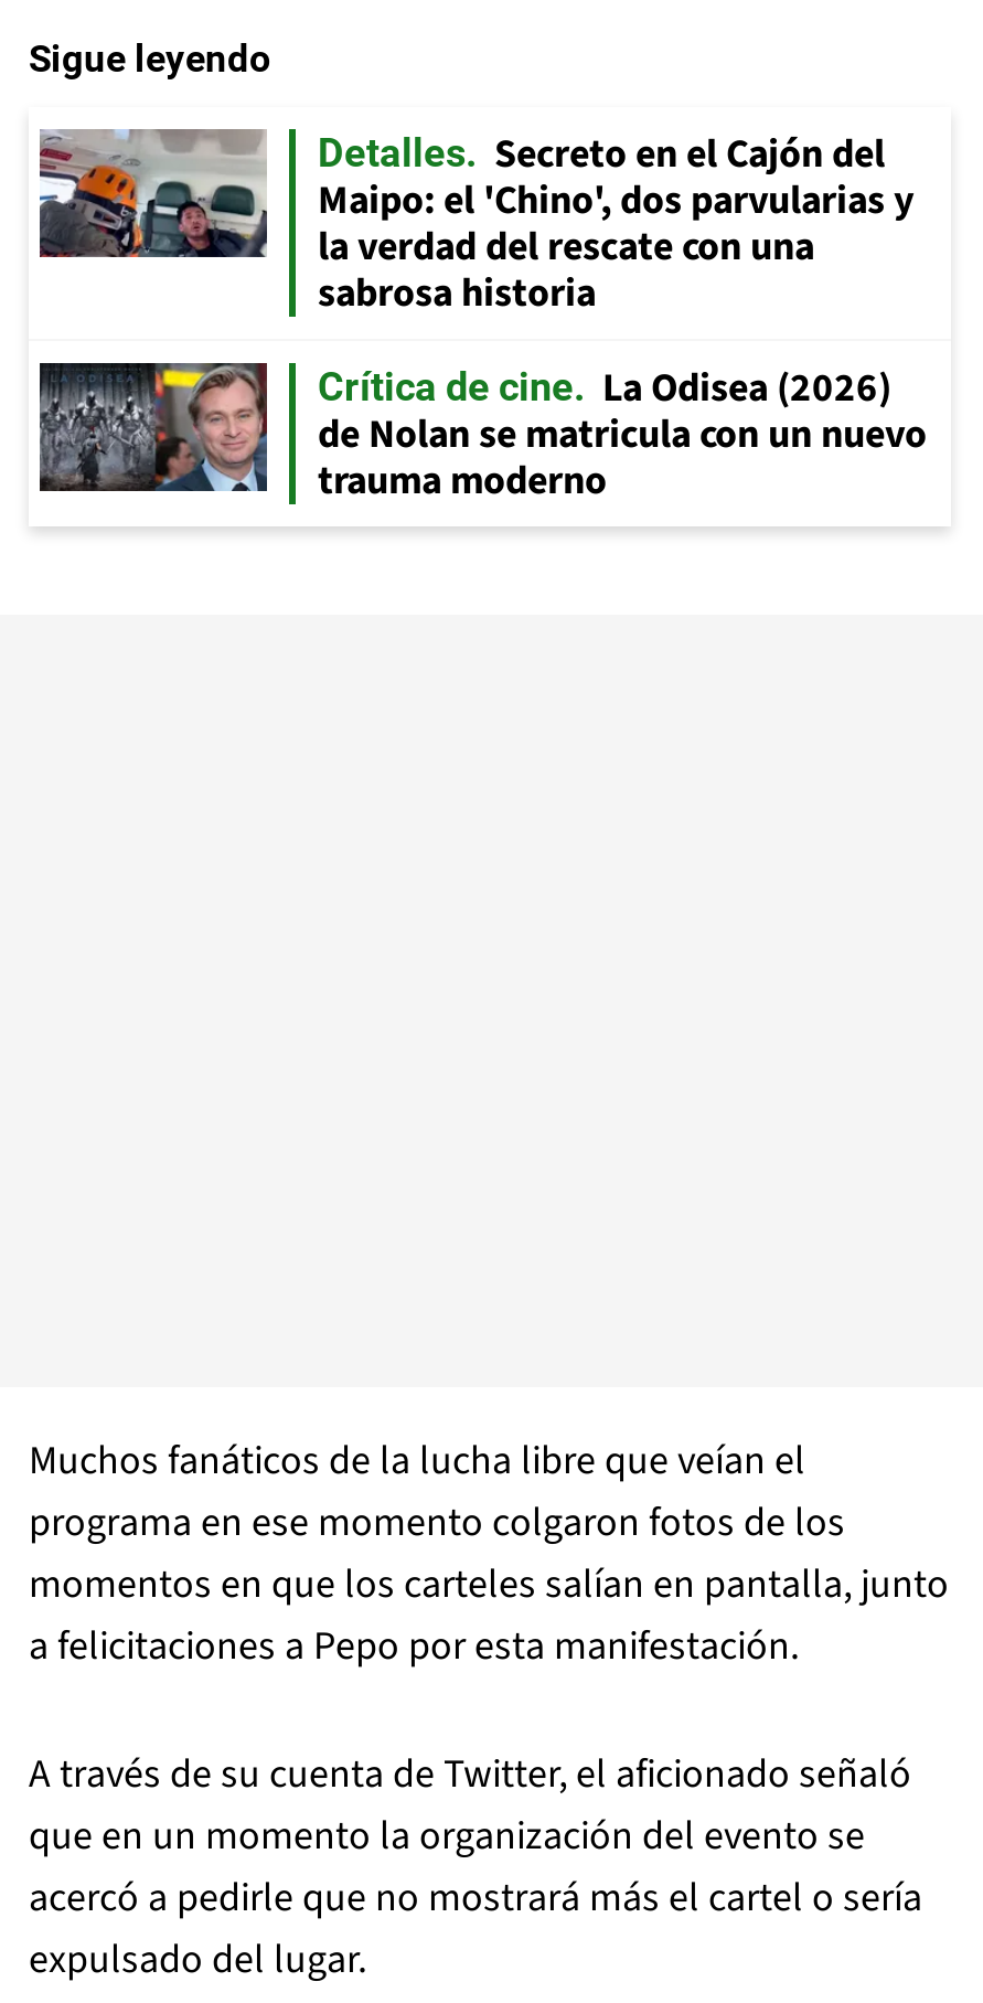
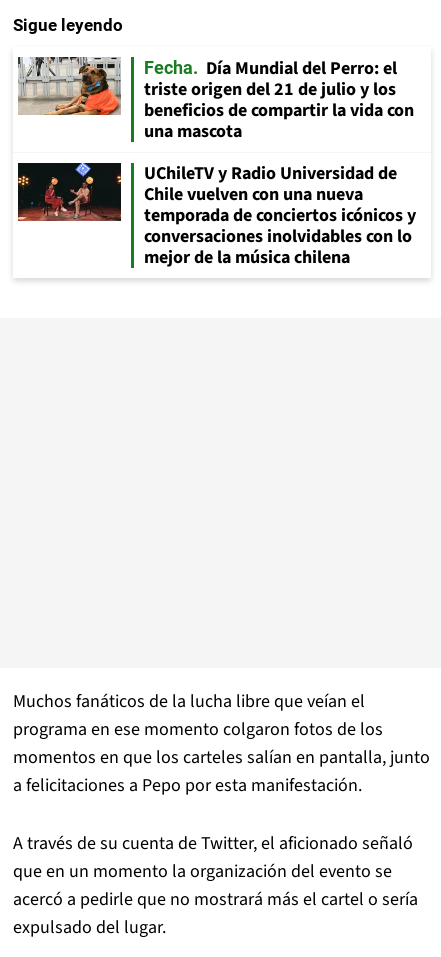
- [image]
- Detalles
- Secreto en el Cajón del
- Maipo: el 'Chino', dos parvularias y
- la verdad del rescate con una
- sabrosa historia
+ [image]
+ Fecha
+ Día Mundial del Perro: el
+ triste origen del 21 de julio y los
+ beneficios de compartir la vida con
+ una mascota

- [image]
- Crítica de cine
- La Odisea (2026)
- de Nolan se matricula con un nuevo
- trauma moderno
+ [image]
+ UChileTV y Radio Universidad de
+ Chile vuelven con una nueva
+ temporada de conciertos icónicos y
+ conversaciones inolvidables con lo
+ mejor de la música chilena
